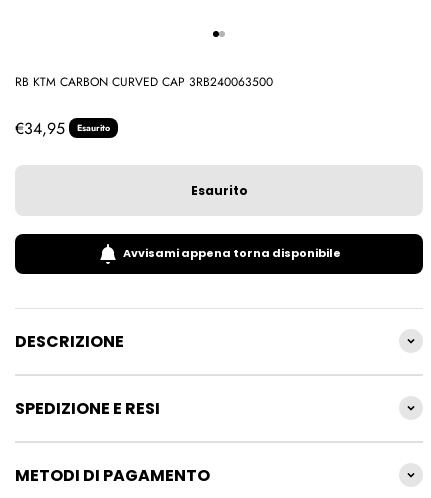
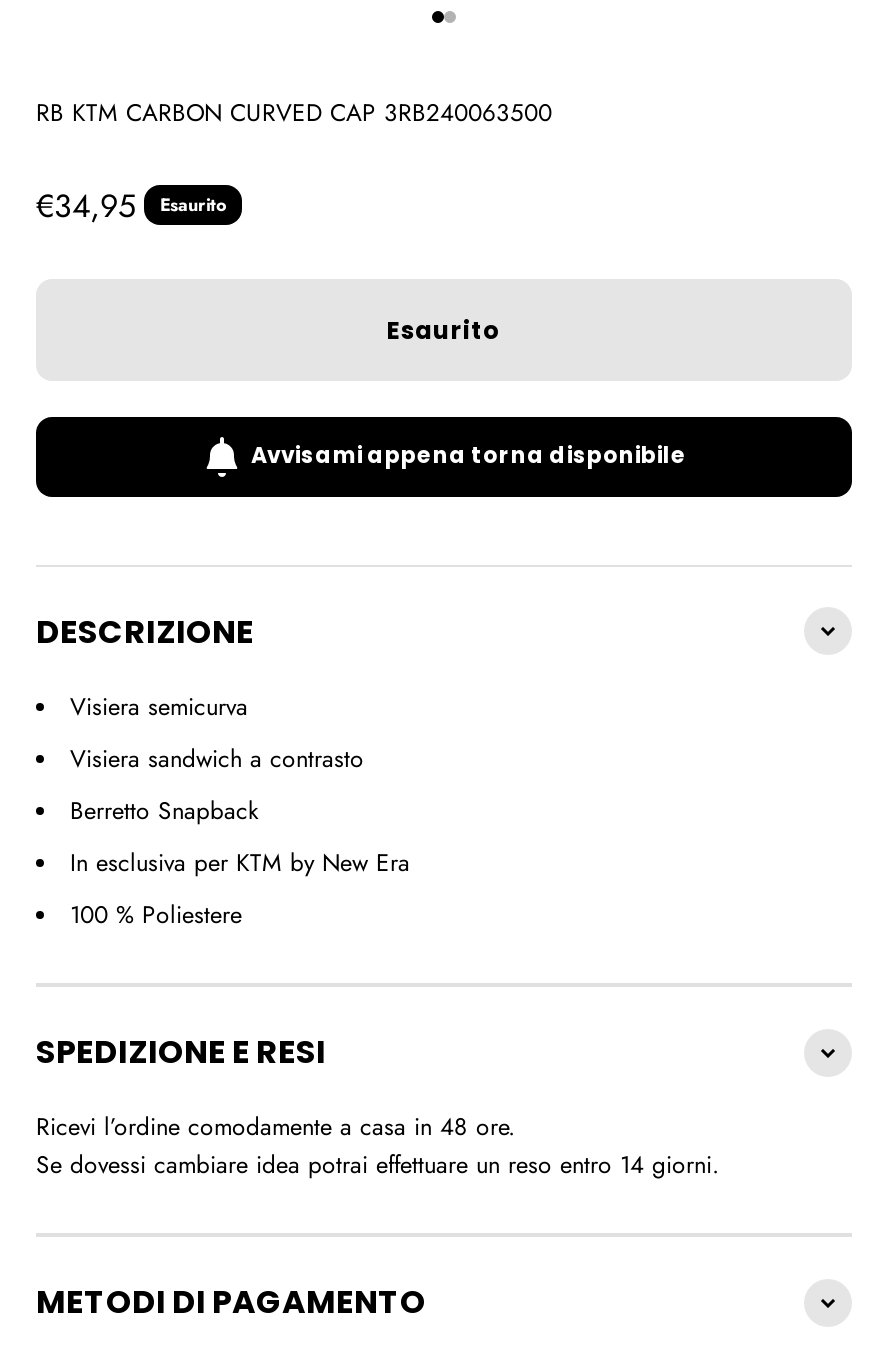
+ Visiera semicurva
+ Visiera sandwich a contrasto
+ Berretto Snapback
+ In esclusiva per KTM by New Era
+ 100 % Poliestere

+ Ricevi l’ordine comodamente a casa in 48 ore.
+ Se dovessi cambiare idea potrai effettuare un reso entro 14 giorni.
